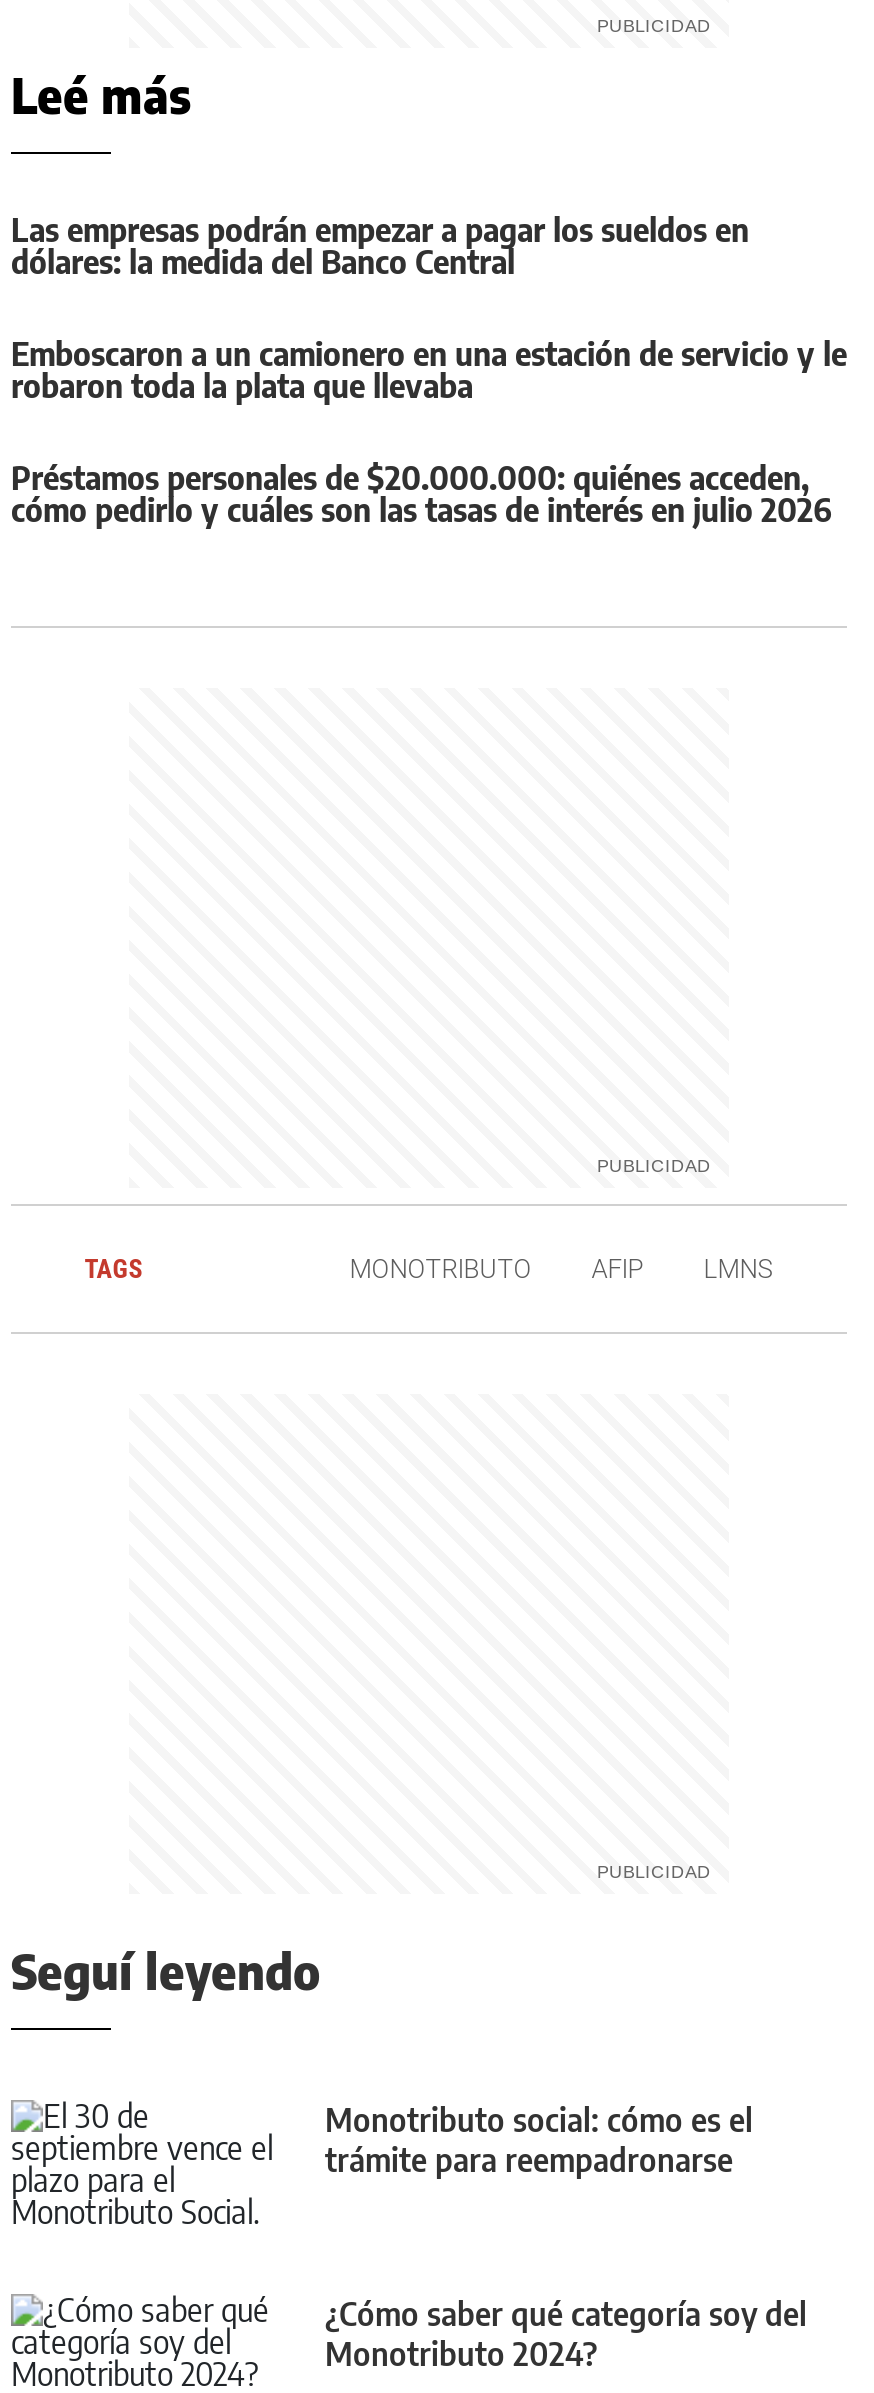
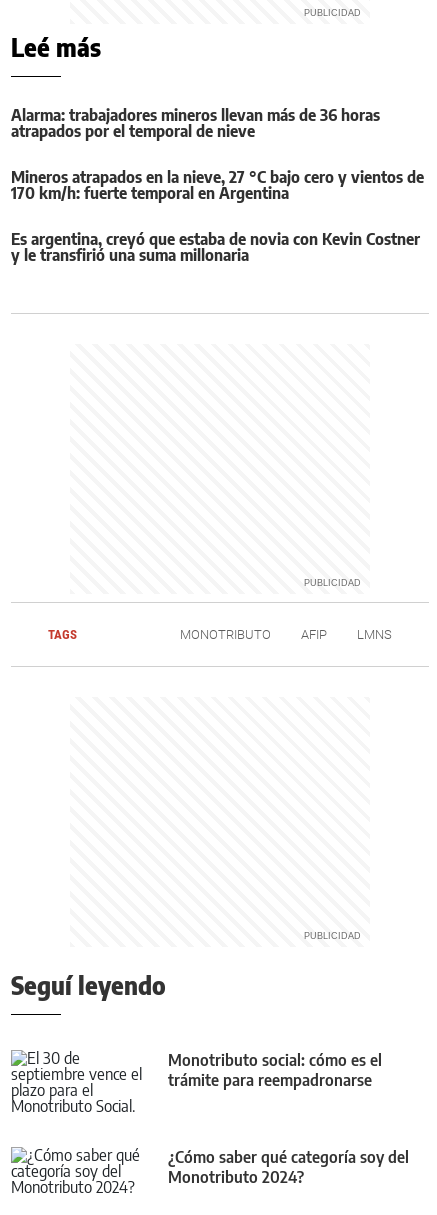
- Las empresas podrán empezar a pagar los sueldos en
- dólares: la medida del Banco Central
+ Alarma: trabajadores mineros llevan más de 36 horas
+ atrapados por el temporal de nieve

- Emboscaron a un camionero en una estación de servicio y le
- robaron toda la plata que llevaba
+ Mineros atrapados en la nieve, 27 °C bajo cero y vientos de
+ 170 km/h: fuerte temporal en Argentina

- Préstamos personales de $20.000.000: quiénes acceden,
- cómo pedirlo y cuáles son las tasas de interés en julio 2026
+ Es argentina, creyó que estaba de novia con Kevin Costner
+ y le transfirió una suma millonaria
